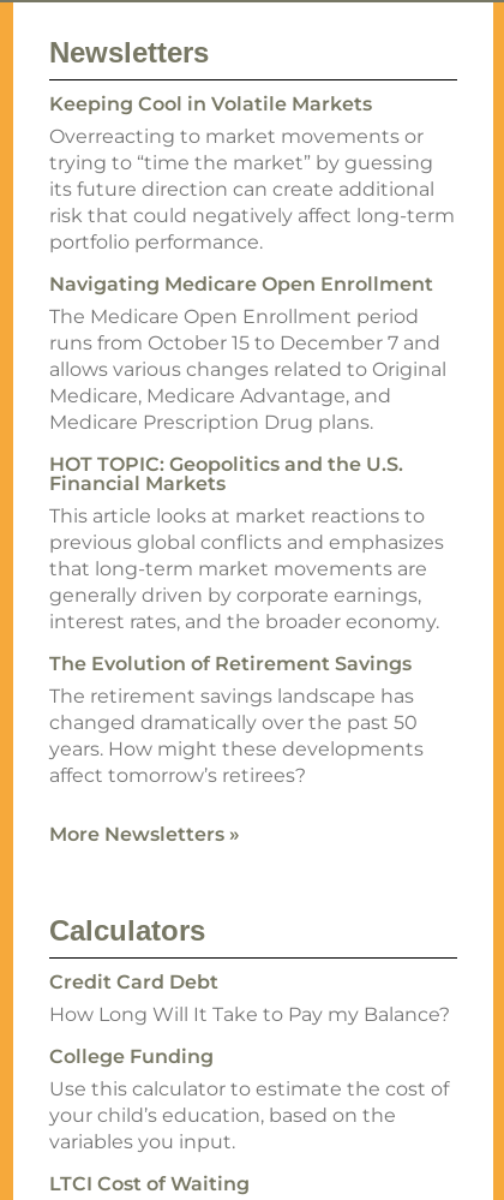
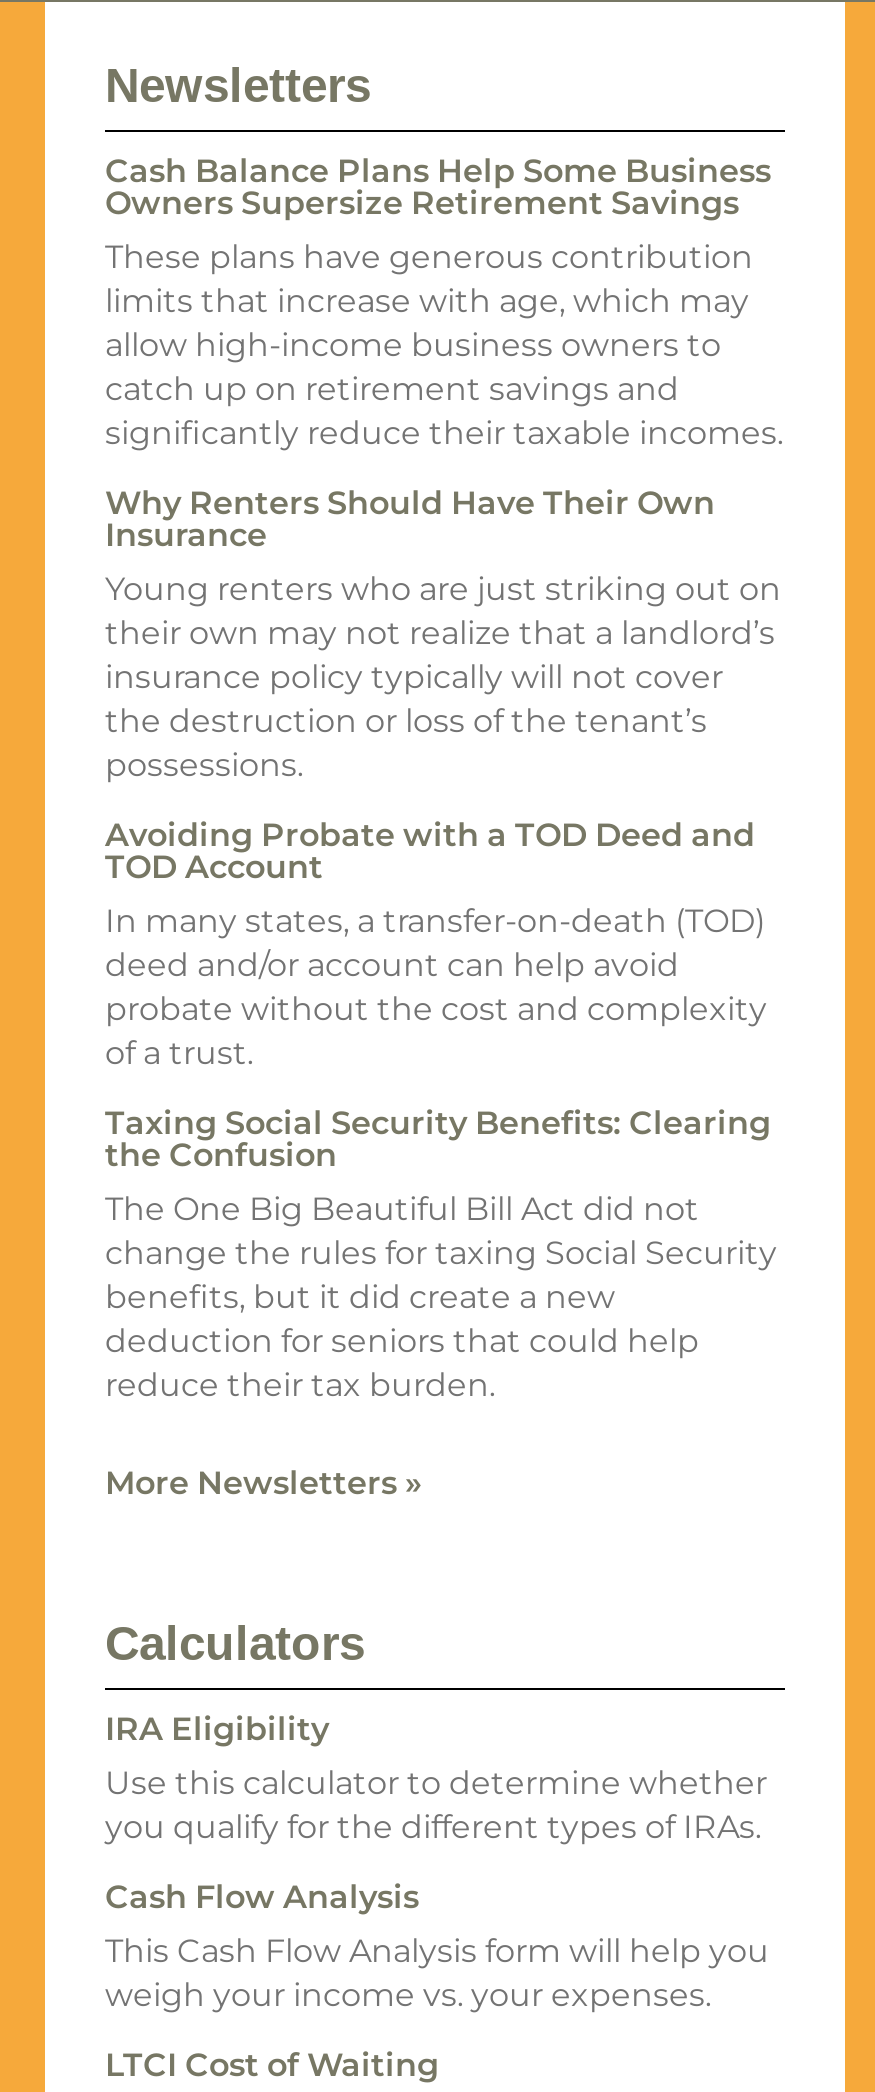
- Keeping Cool in Volatile Markets
- Overreacting to market movements or
- trying to “time the market” by guessing
- its future direction can create additional
- risk that could negatively affect long-term
- portfolio performance.
+ Cash Balance Plans Help Some Business
+ Owners Supersize Retirement Savings
+ These plans have generous contribution
+ limits that increase with age, which may
+ allow high-income business owners to
+ catch up on retirement savings and
+ significantly reduce their taxable incomes.

- Navigating Medicare Open Enrollment
- The Medicare Open Enrollment period
- runs from October 15 to December 7 and
- allows various changes related to Original
- Medicare, Medicare Advantage, and
- Medicare Prescription Drug plans.
+ Why Renters Should Have Their Own
+ Insurance
+ Young renters who are just striking out on
+ their own may not realize that a landlord’s
+ insurance policy typically will not cover
+ the destruction or loss of the tenant’s
+ possessions.

- HOT TOPIC: Geopolitics and the U.S.
- Financial Markets
- This article looks at market reactions to
- previous global conflicts and emphasizes
- that long-term market movements are
- generally driven by corporate earnings,
- interest rates, and the broader economy.
+ Avoiding Probate with a TOD Deed and
+ TOD Account
+ In many states, a transfer-on-death (TOD)
+ deed and/or account can help avoid
+ probate without the cost and complexity
+ of a trust.

- The Evolution of Retirement Savings
- The retirement savings landscape has
- changed dramatically over the past 50
- years. How might these developments
- affect tomorrow’s retirees?
+ Taxing Social Security Benefits: Clearing
+ the Confusion
+ The One Big Beautiful Bill Act did not
+ change the rules for taxing Social Security
+ benefits, but it did create a new
+ deduction for seniors that could help
+ reduce their tax burden.

- Credit Card Debt
- How Long Will It Take to Pay my Balance?
+ IRA Eligibility
+ Use this calculator to determine whether
+ you qualify for the different types of IRAs.

- College Funding
- Use this calculator to estimate the cost of
- your child’s education, based on the
- variables you input.
+ Cash Flow Analysis
+ This Cash Flow Analysis form will help you
+ weigh your income vs. your expenses.
